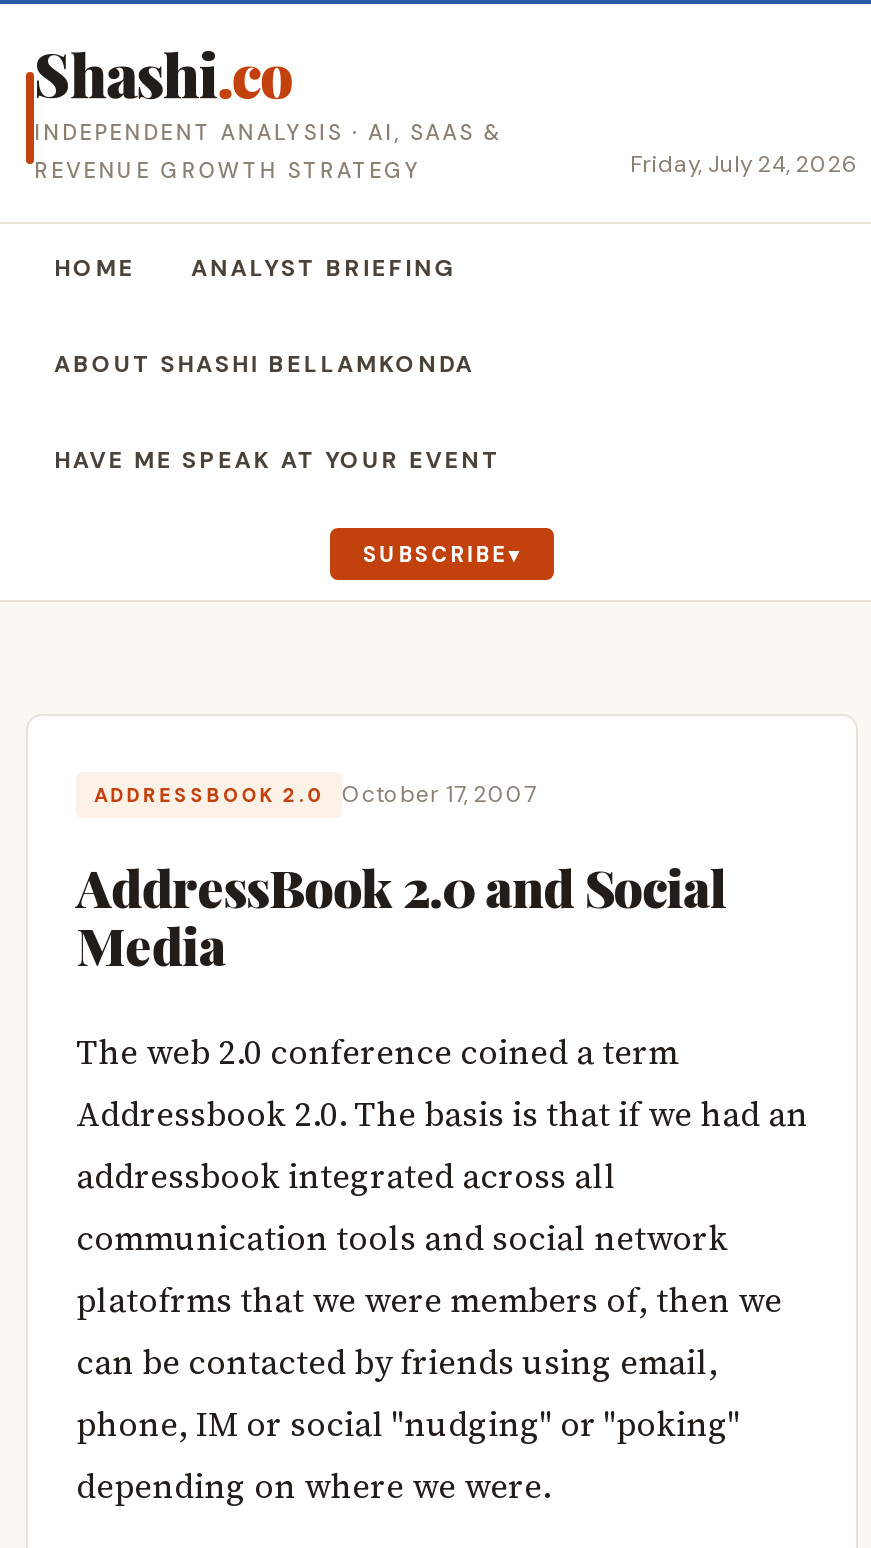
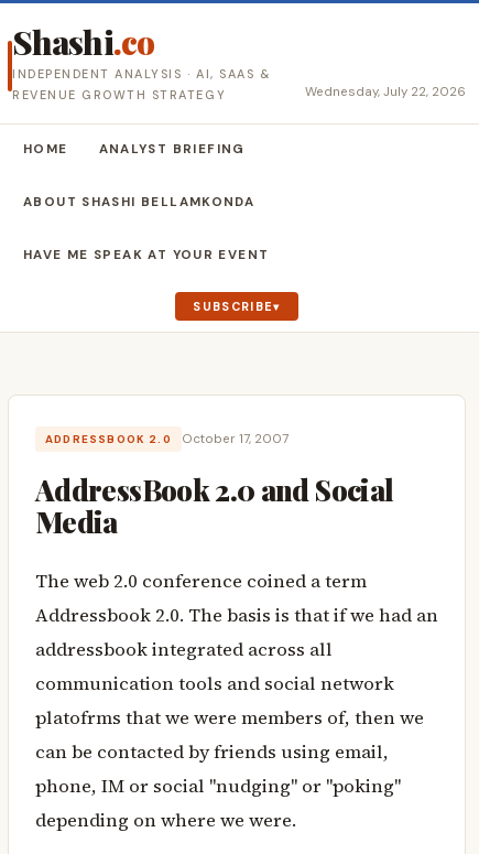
- Friday, July 24, 2026
+ Wednesday, July 22, 2026
